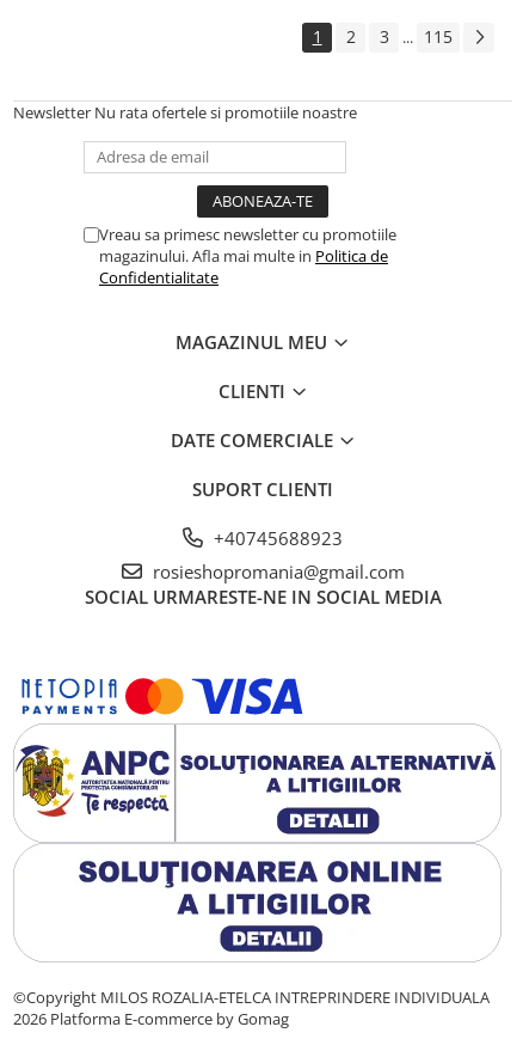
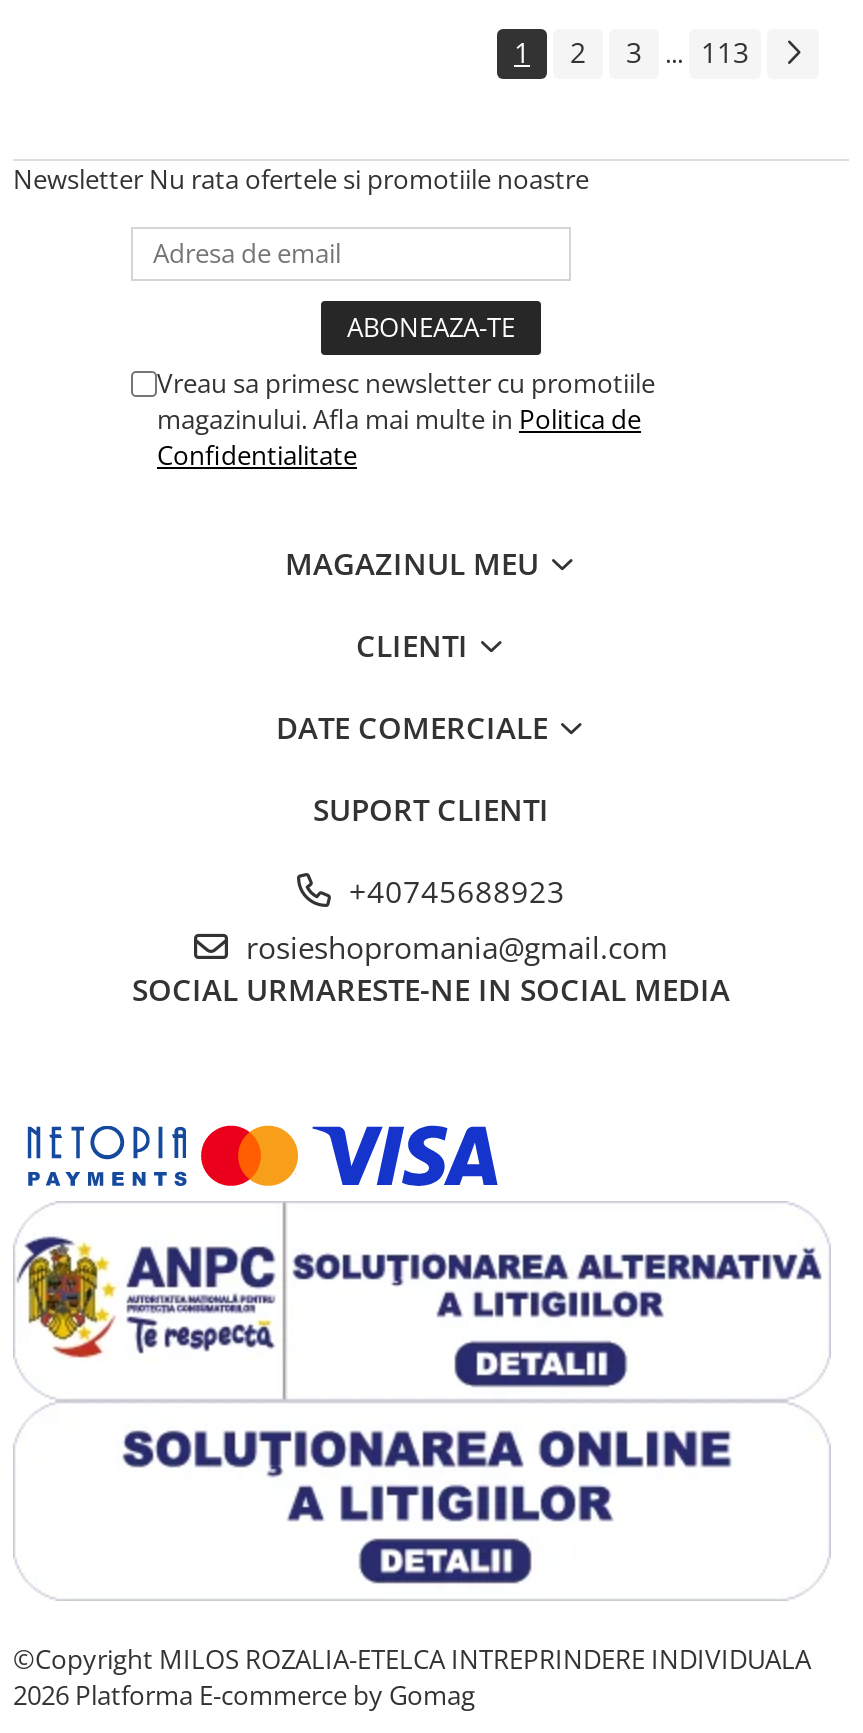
- 1 2 3 ... 115
+ 1 2 3 ... 113
